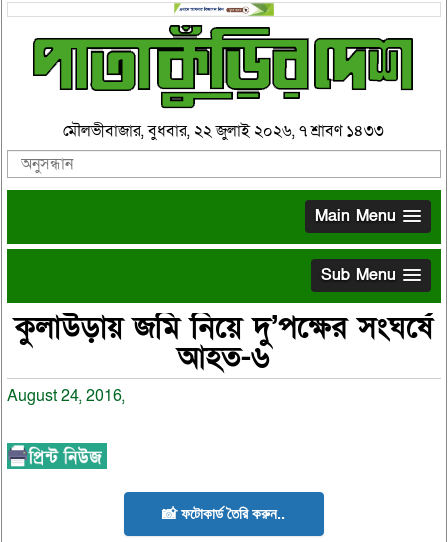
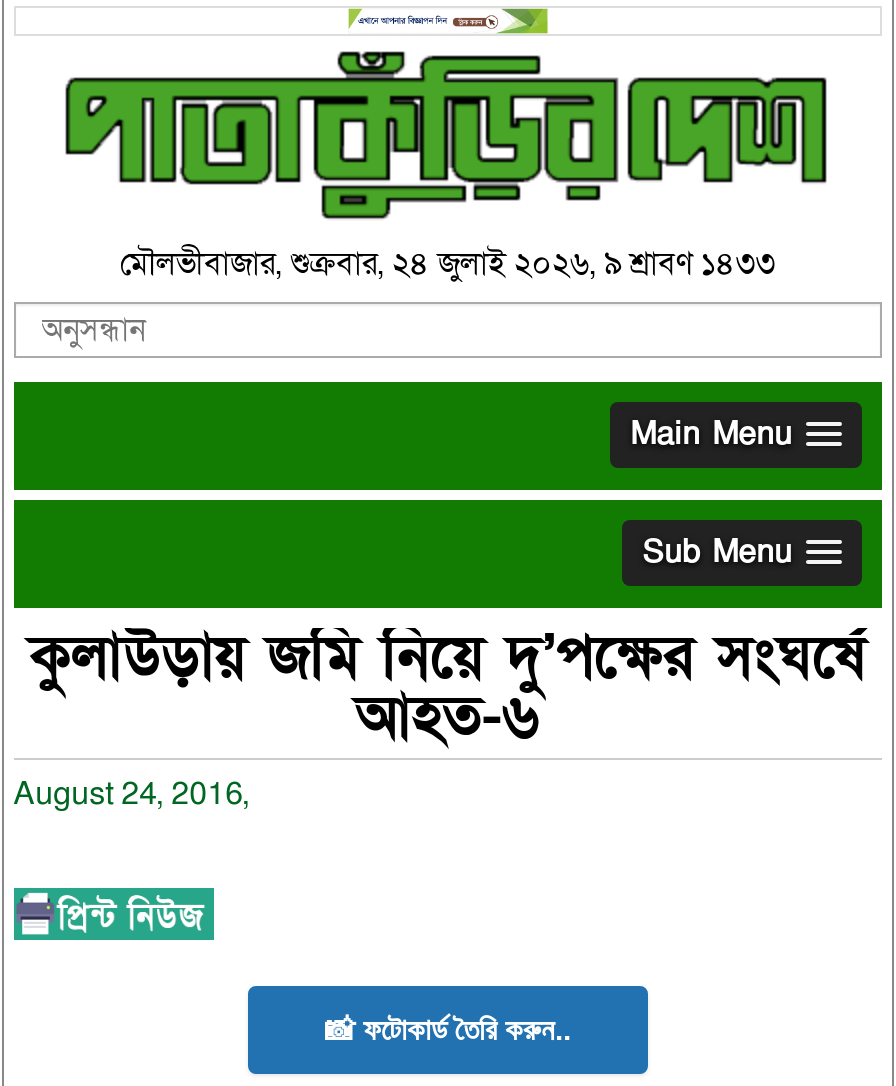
- মৌলভীবাজার, বুধবার, ২২ জুলাই ২০২৬, ৭ শ্রাবণ ১৪৩৩
+ মৌলভীবাজার, শুক্রবার, ২৪ জুলাই ২০২৬, ৯ শ্রাবণ ১৪৩৩
